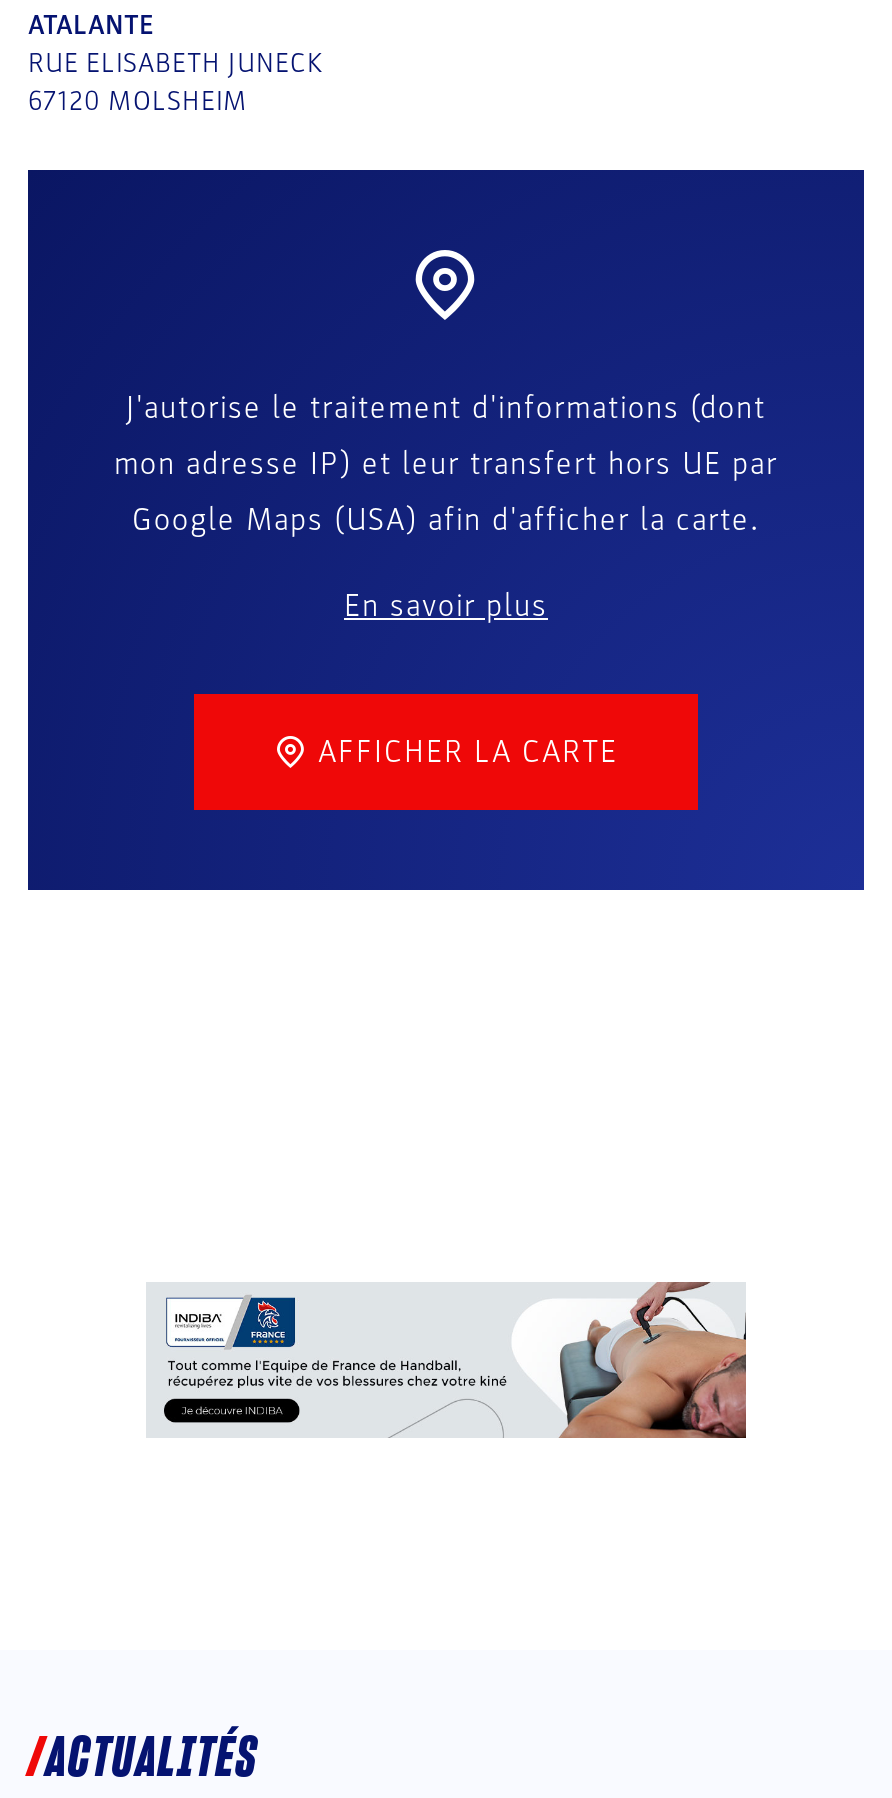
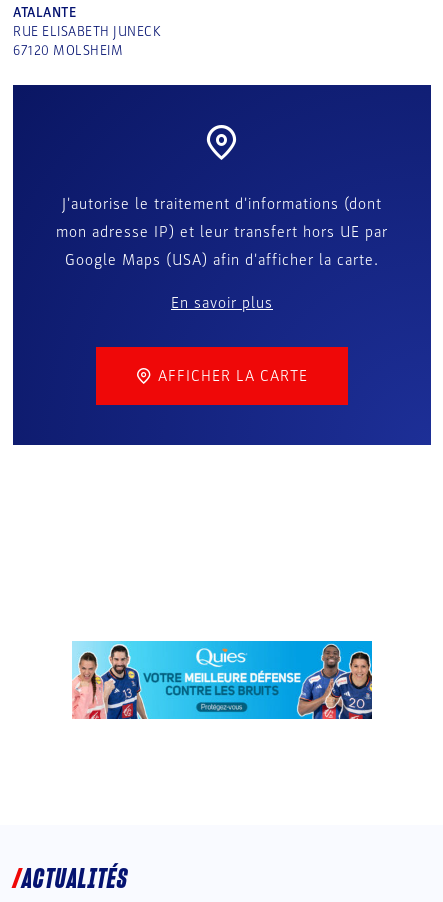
- [image]
+ [image]
